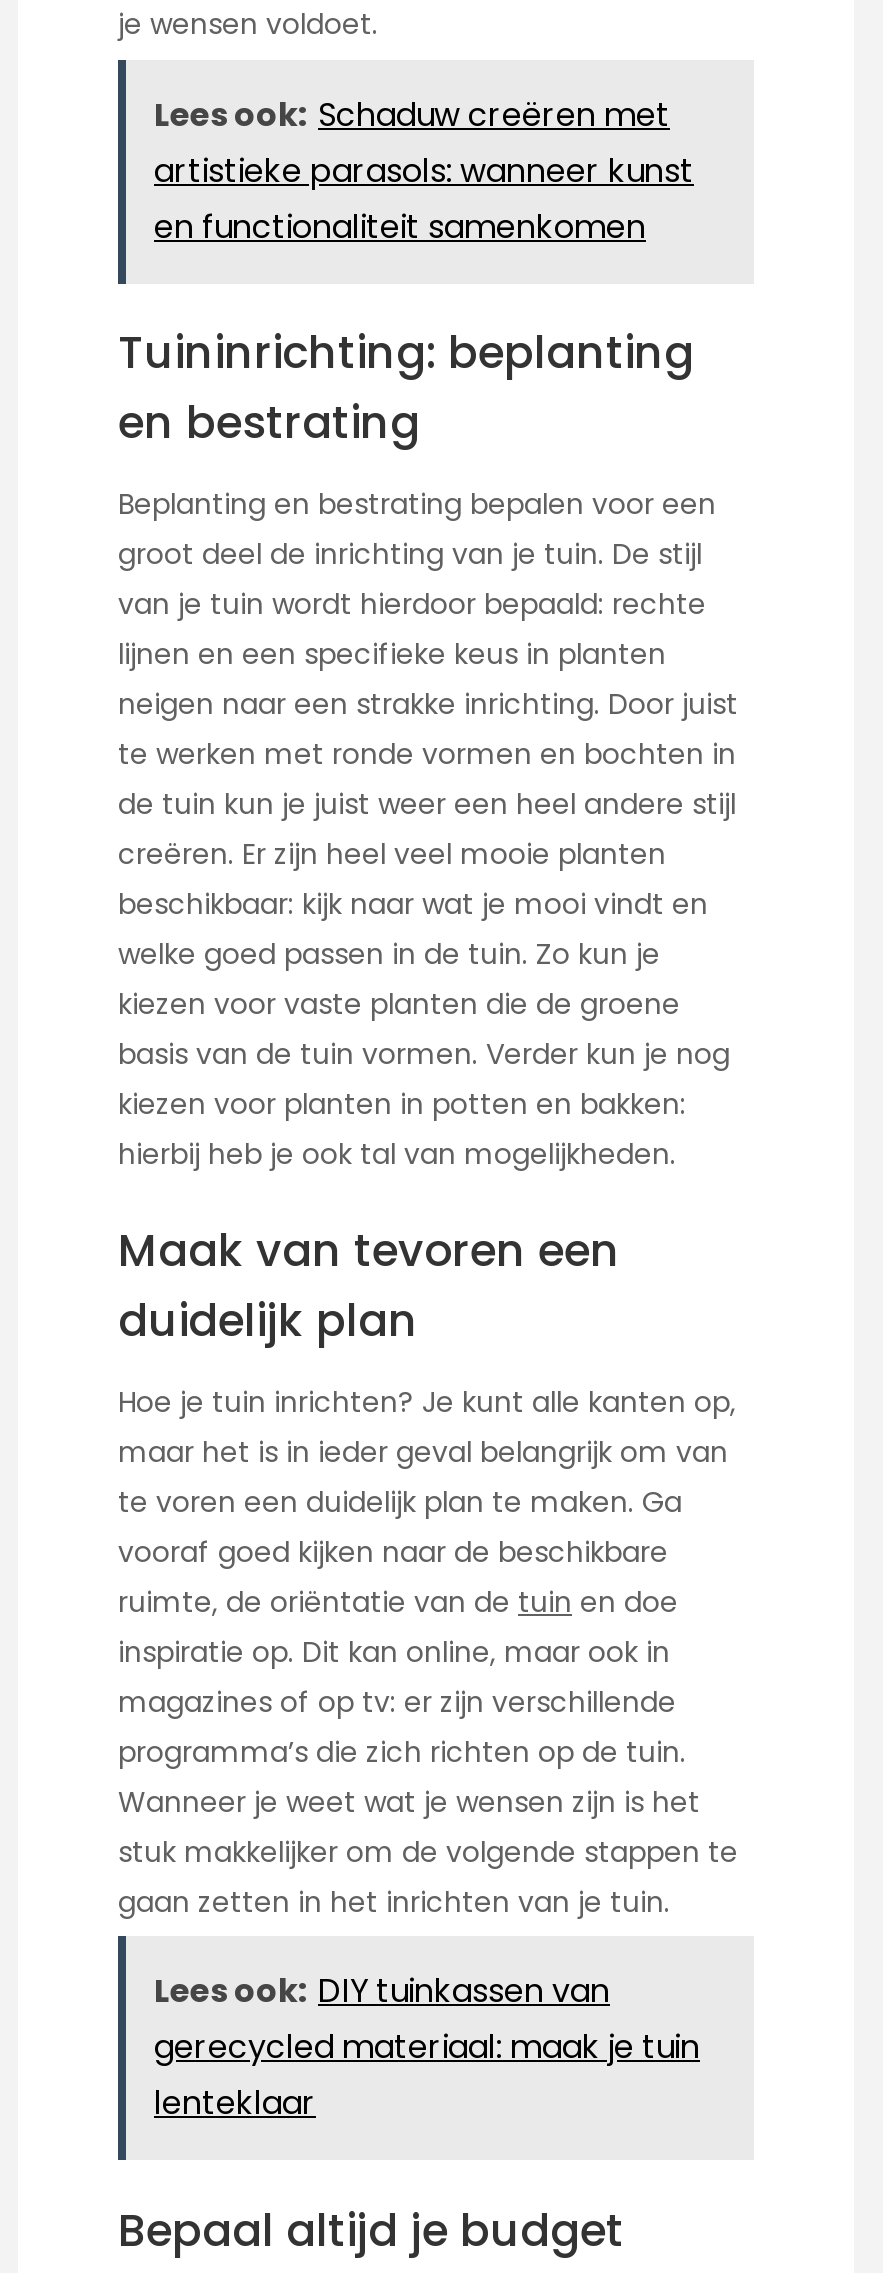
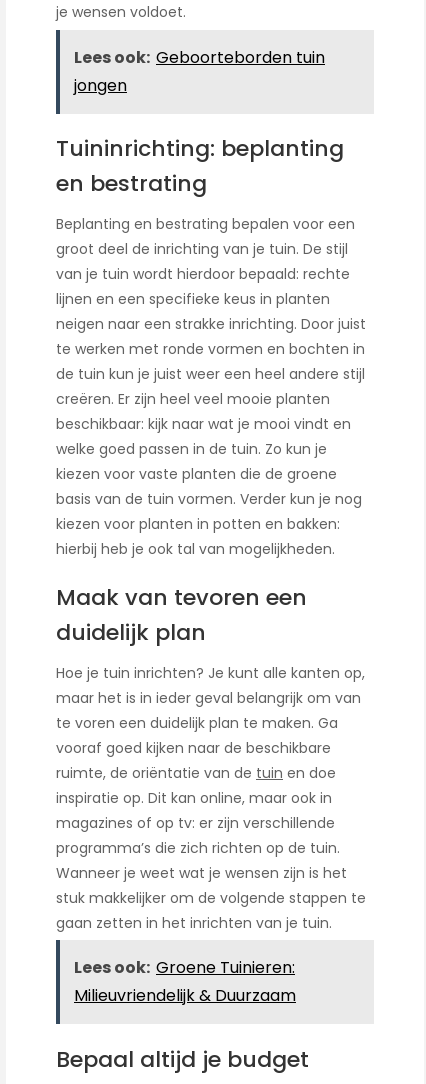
- Lees ook: Schaduw creëren met
- artistieke parasols: wanneer kunst
- en functionaliteit samenkomen
+ Lees ook: Geboorteborden tuin
+ jongen

- Lees ook: DIY tuinkassen van
- gerecycled materiaal: maak je tuin
- lenteklaar
+ Lees ook: Groene Tuinieren:
+ Milieuvriendelijk & Duurzaam
